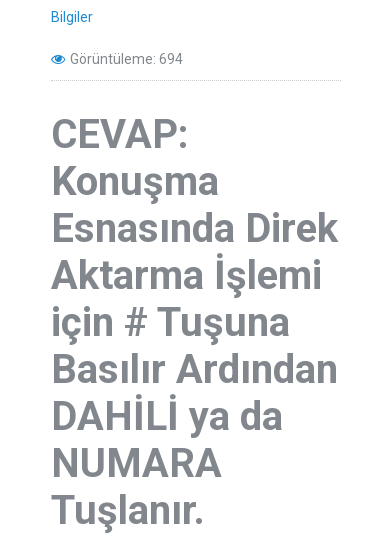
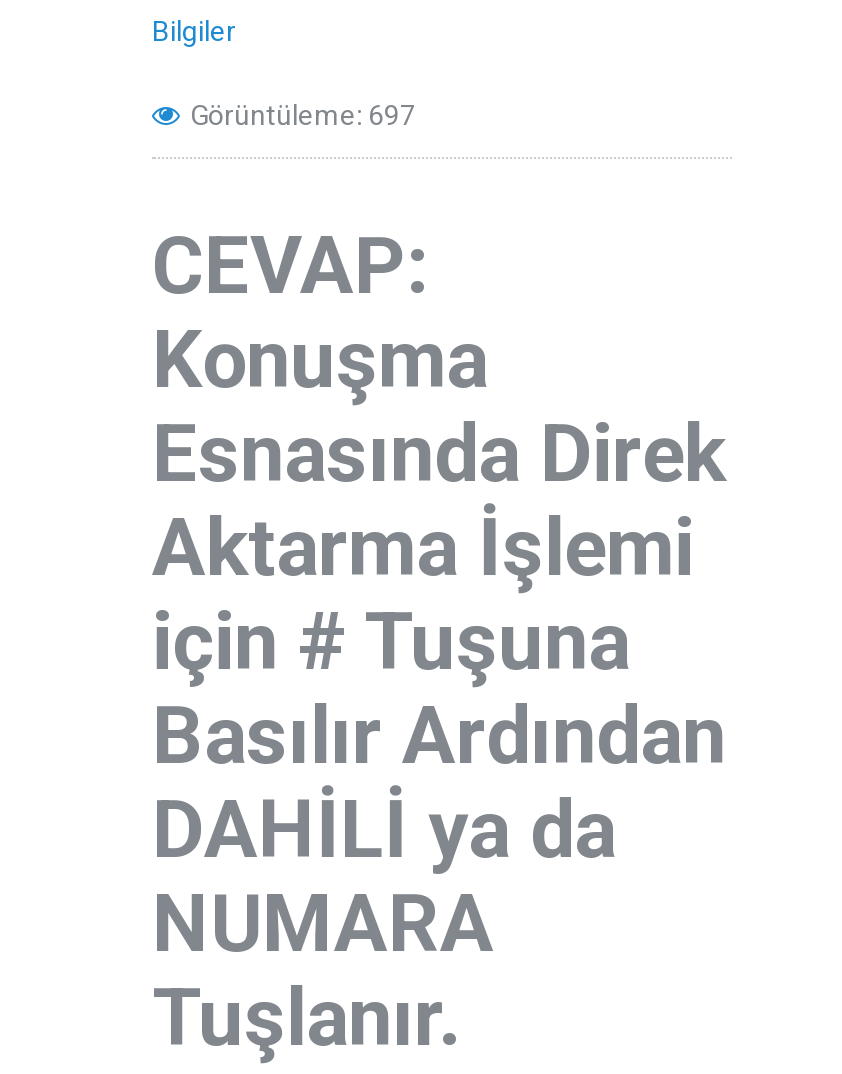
- Görüntüleme: 694
+ Görüntüleme: 697
